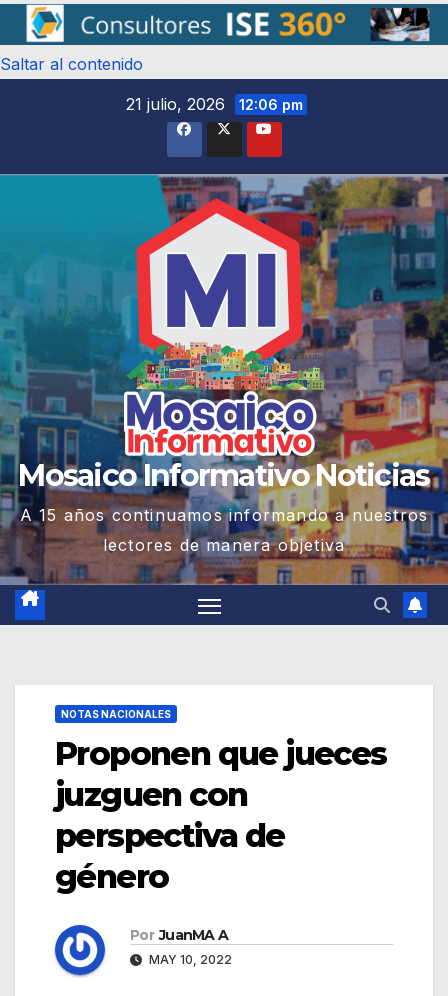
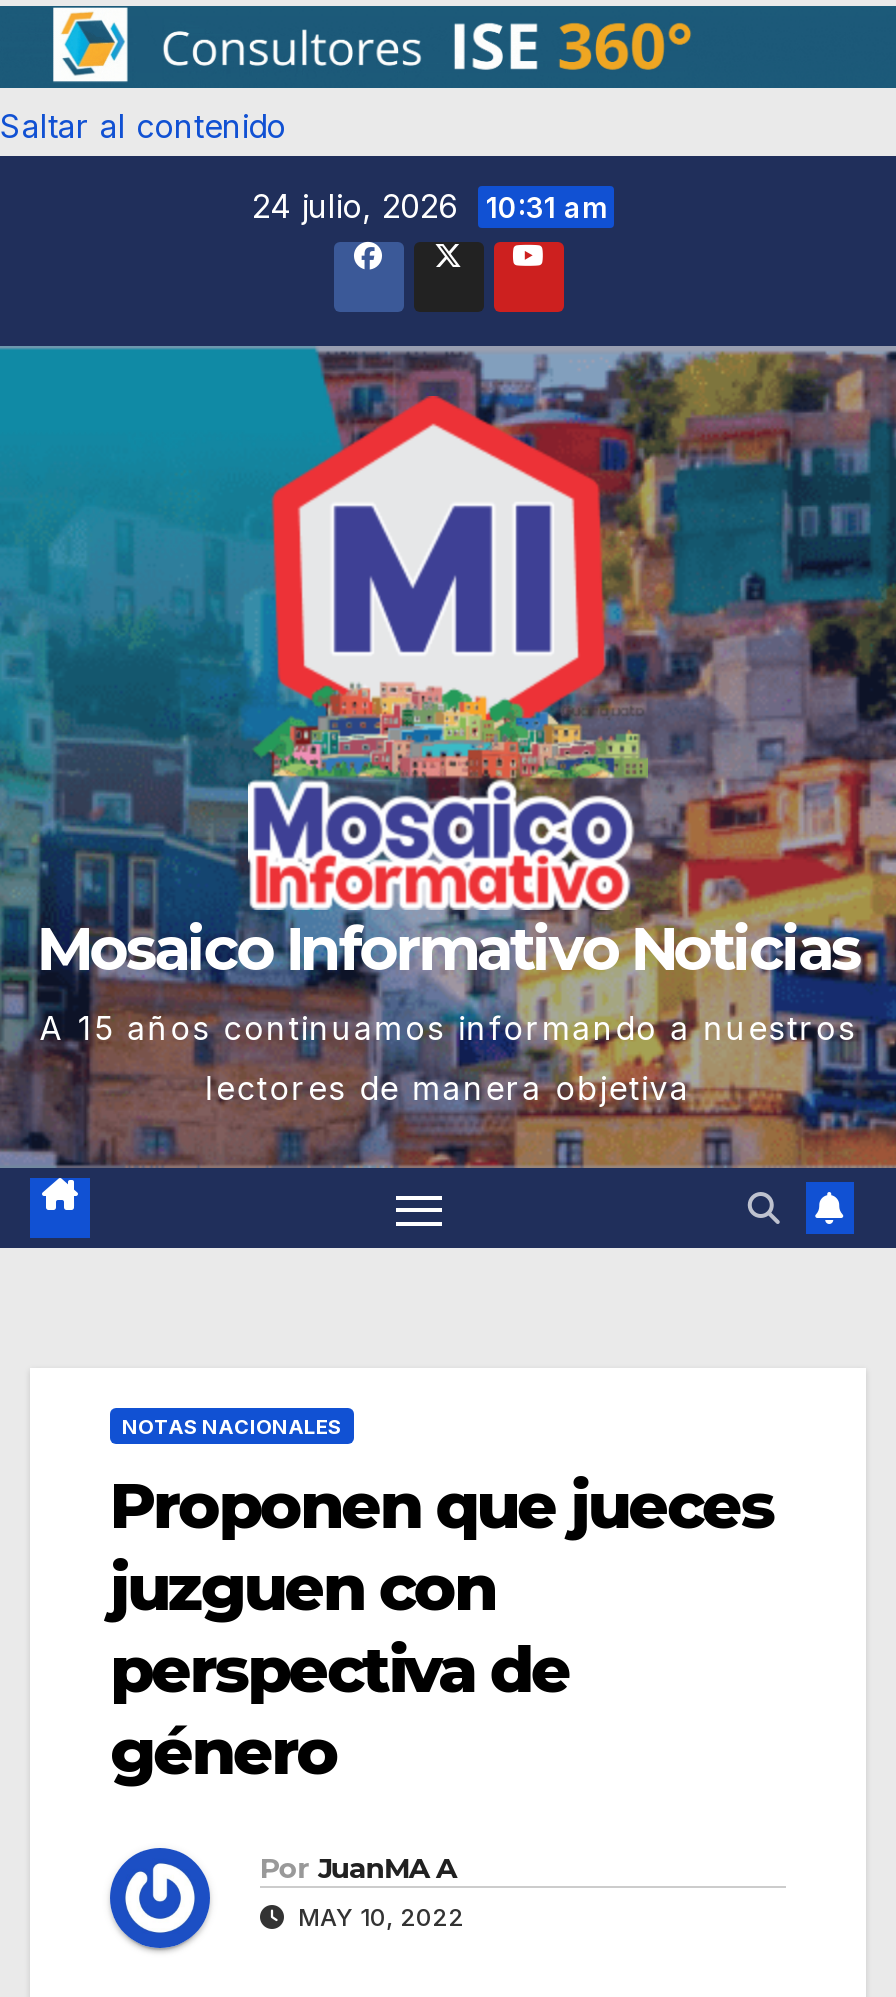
- [image]

- 21 julio, 2026 12:06 pm
+ 24 julio, 2026 10:31 am
